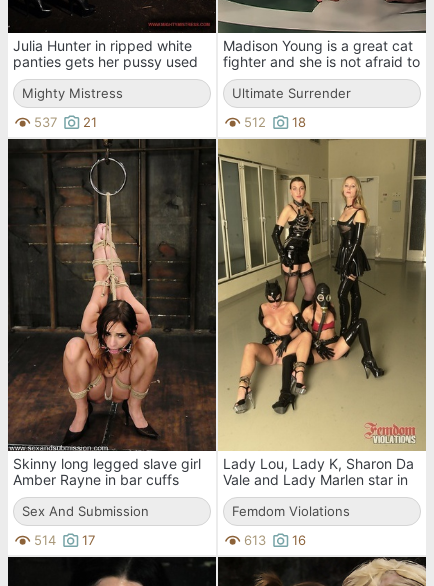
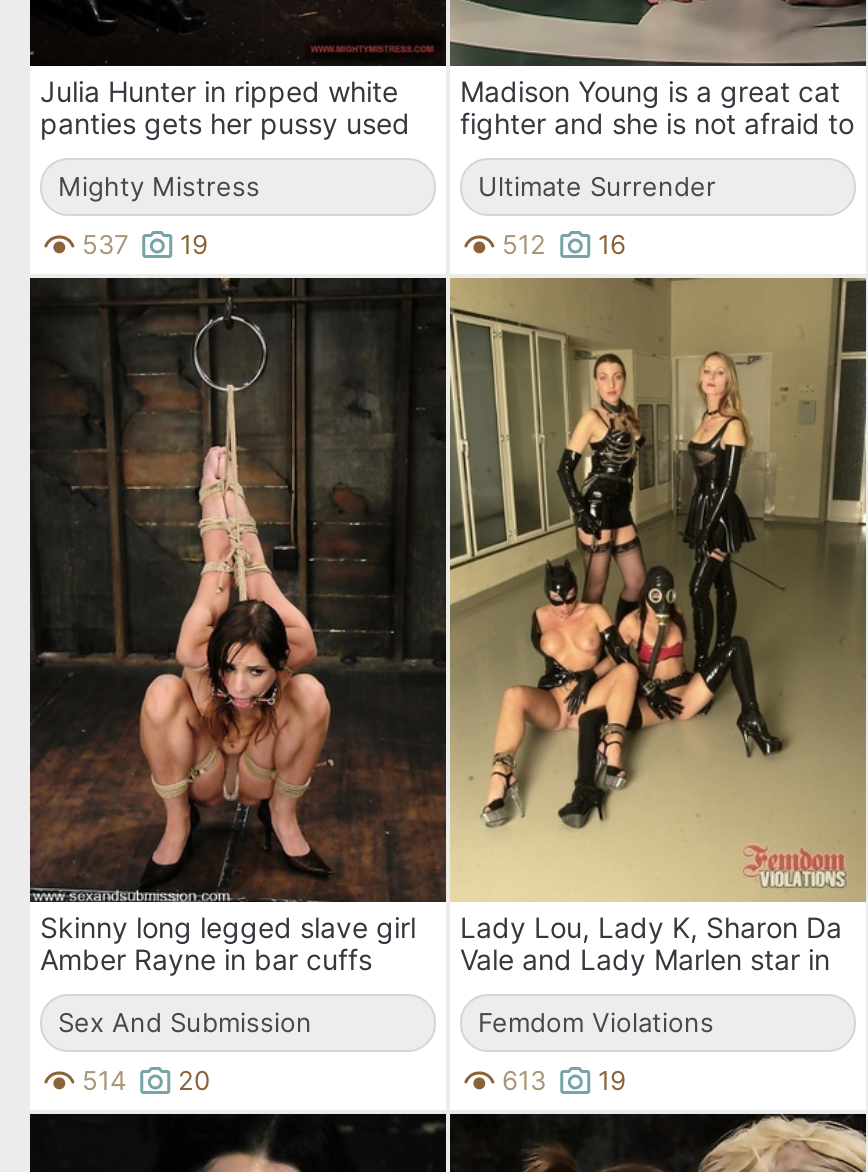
- 537 21
+ 537 19

- 512 18
+ 512 16

- 514 17
+ 514 20

- 613 16
+ 613 19
